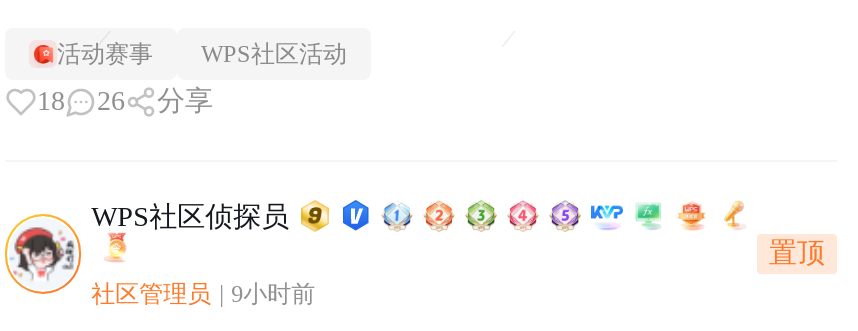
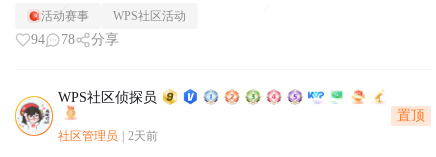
- 18
+ 94

- 26
+ 78

- 社区管理员 9小时前
+ 社区管理员 2天前
